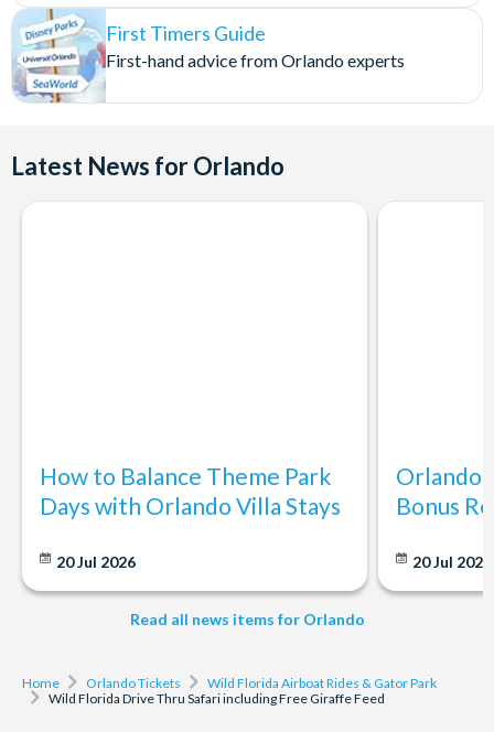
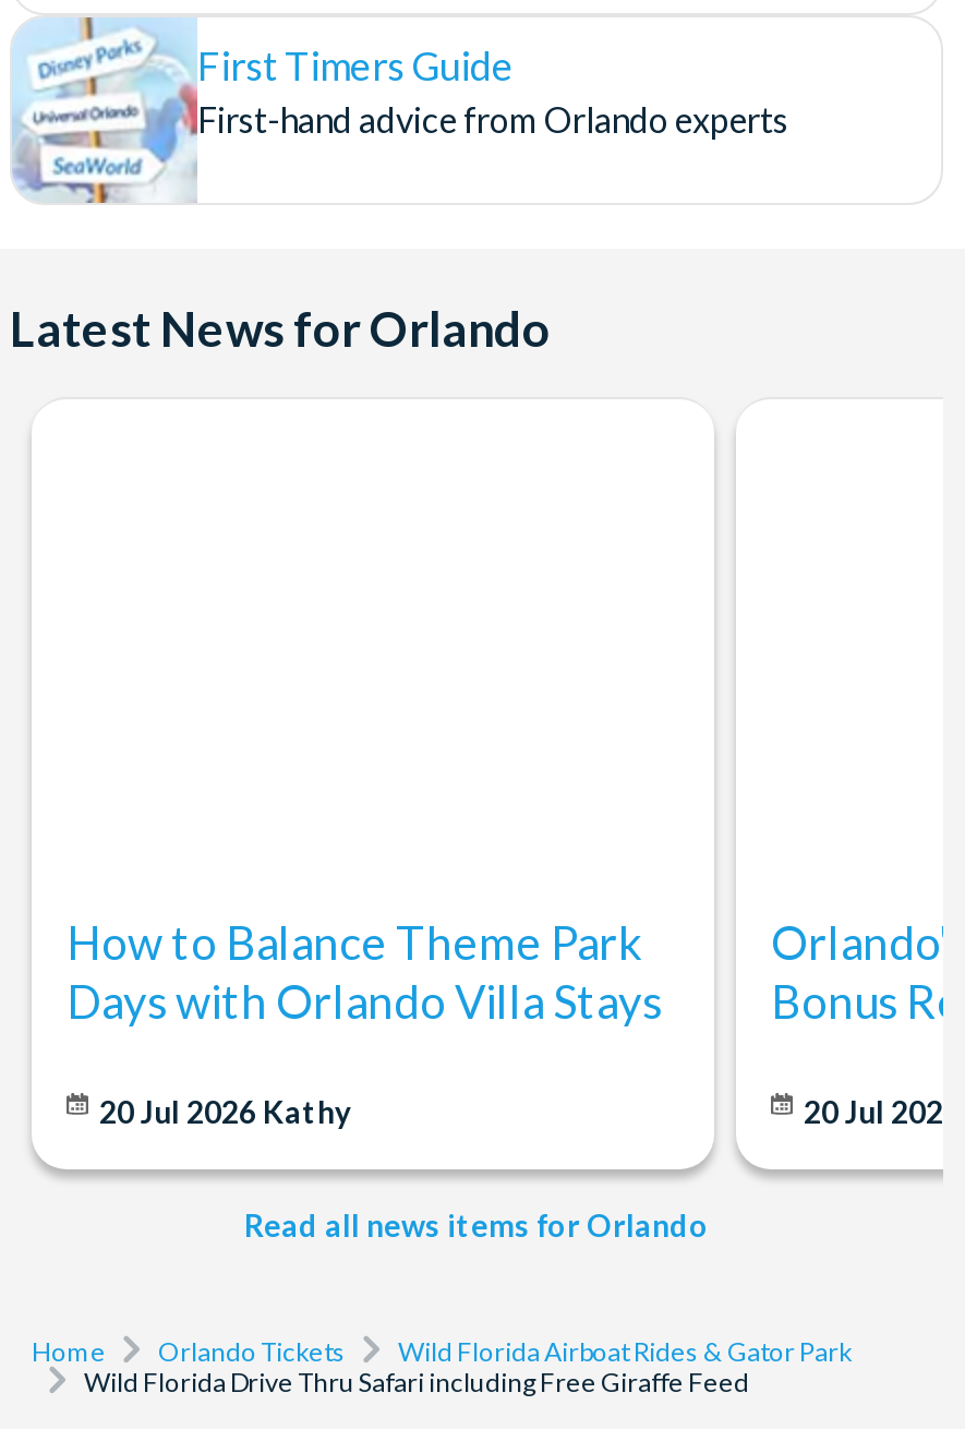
- 20 Jul 2026
+ 20 Jul 2026 Kathy
